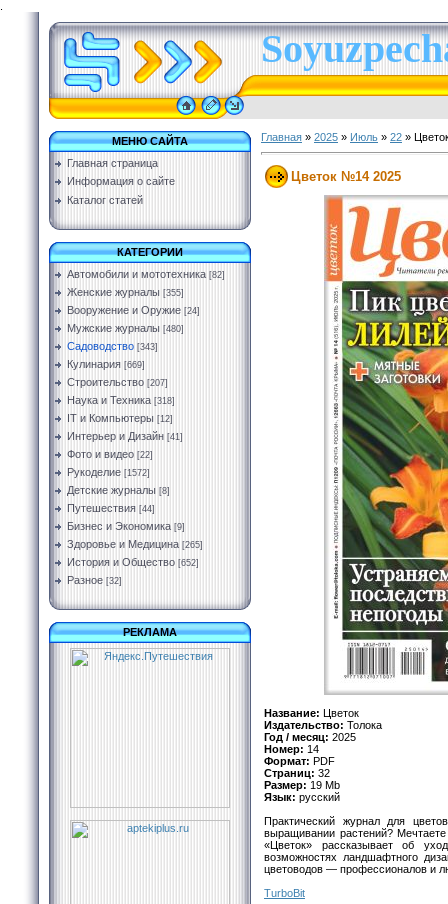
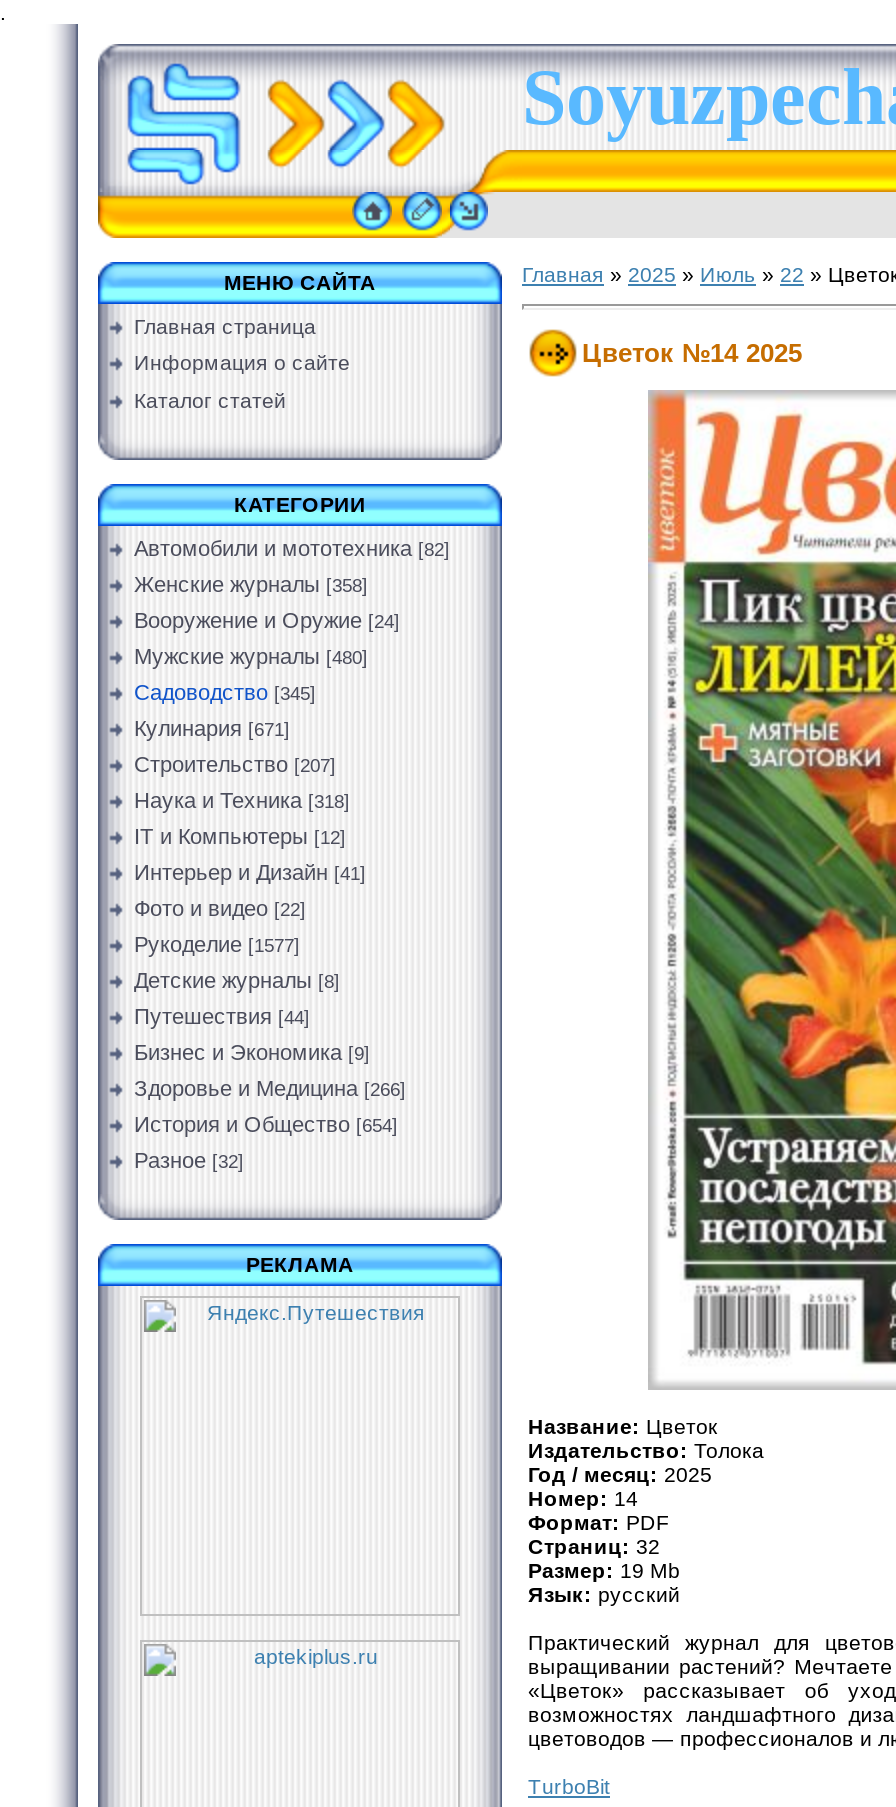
- Женские журналы [355]
+ Женские журналы [358]

- Садоводство [343]
+ Садоводство [345]

- Кулинария [669]
+ Кулинария [671]

- Рукоделие [1572]
+ Рукоделие [1577]

- Здоровье и Медицина [265]
+ Здоровье и Медицина [266]

- История и Общество [652]
+ История и Общество [654]
